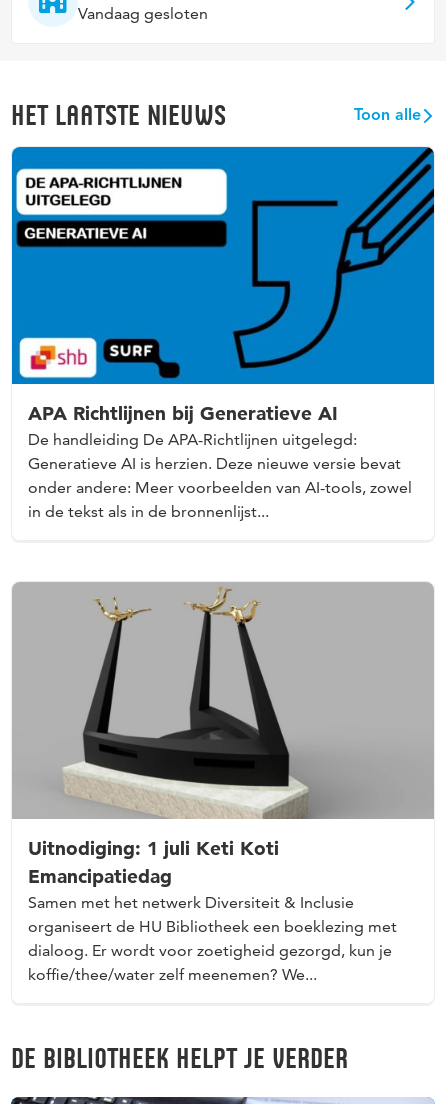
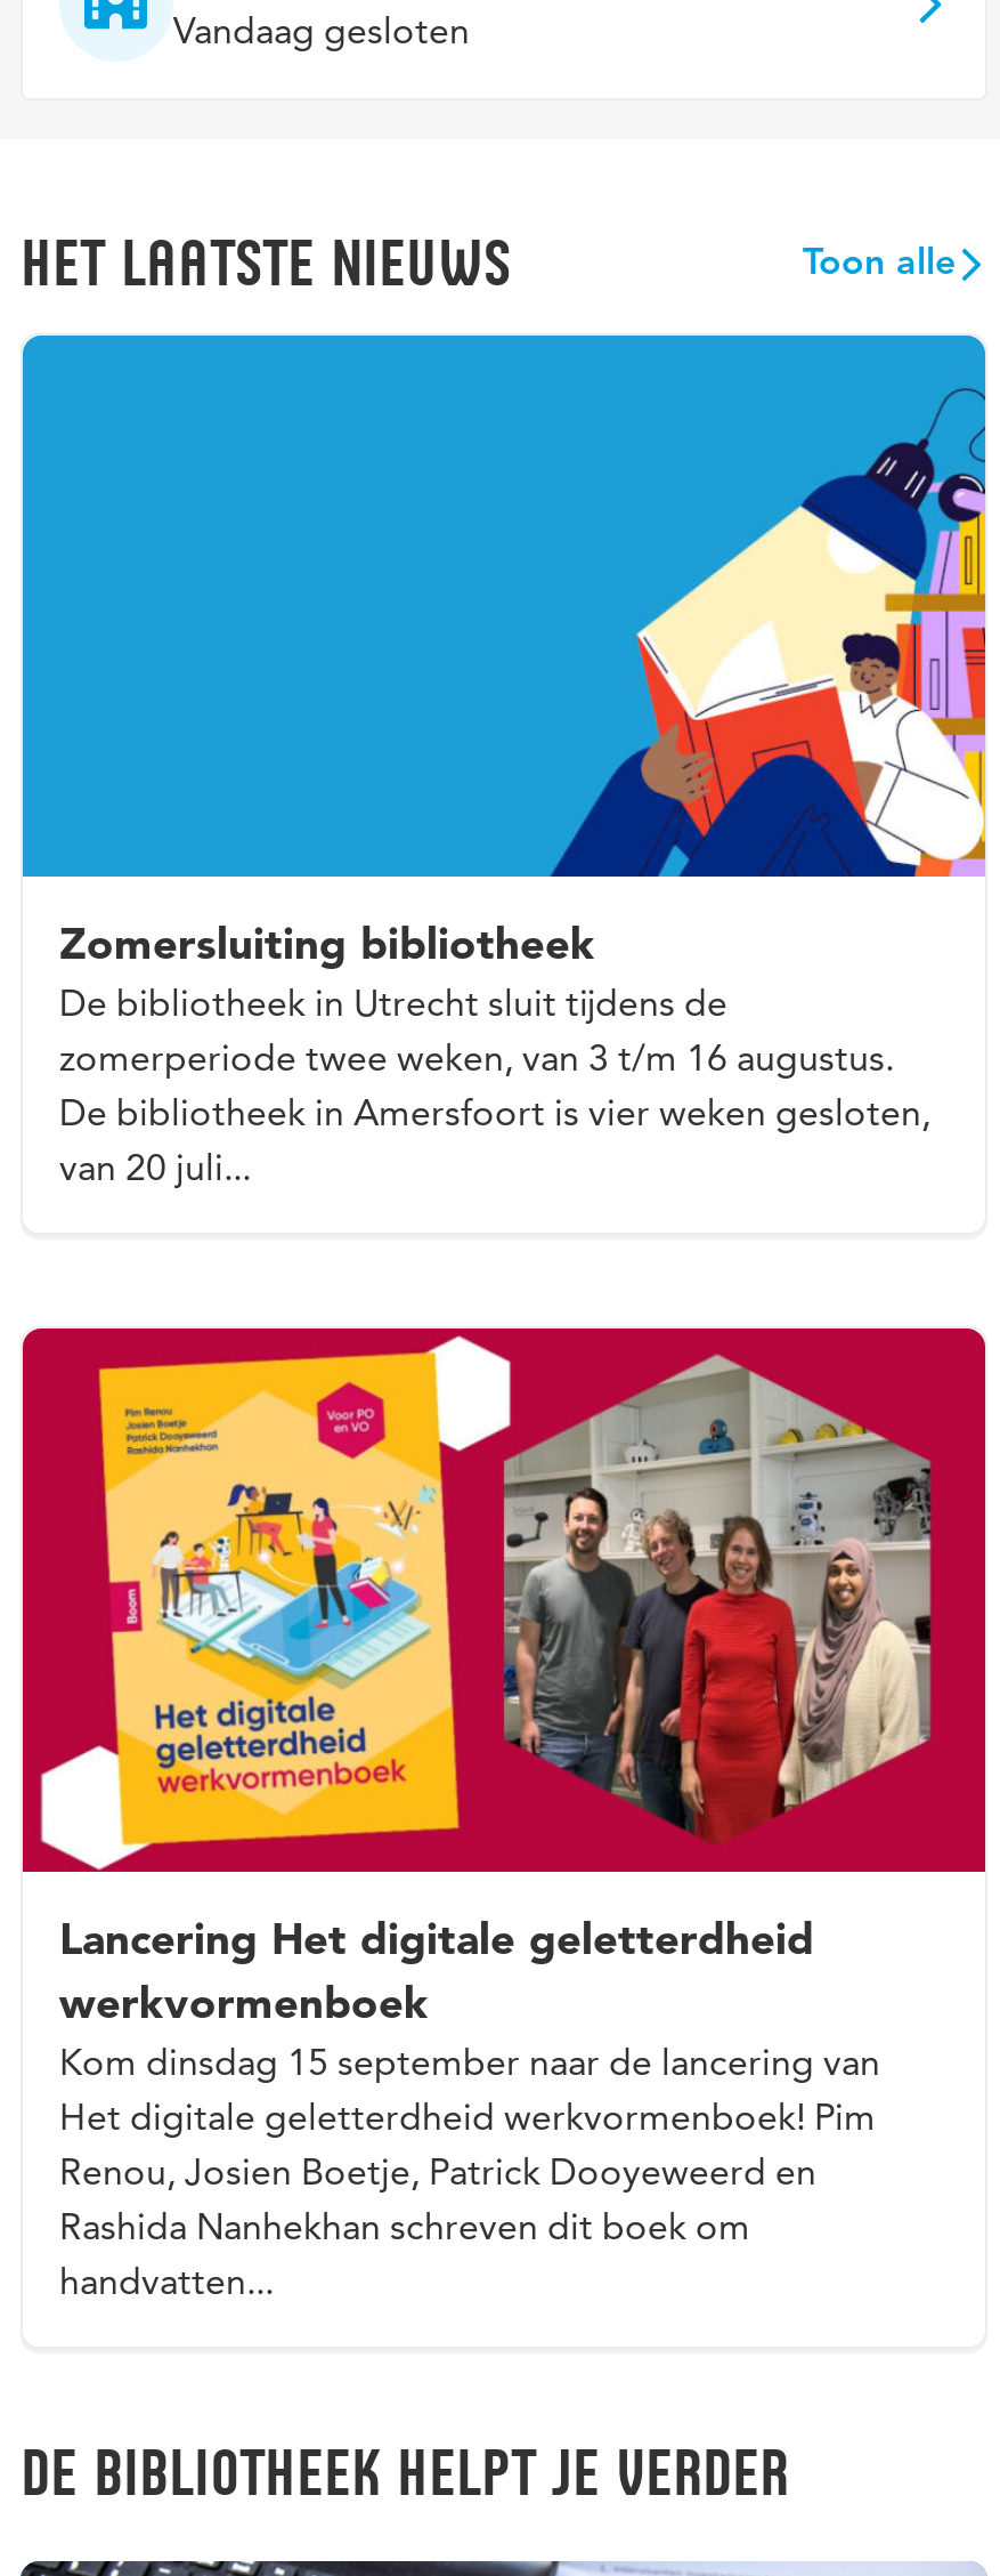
- [image]
- APA Richtlijnen bij Generatieve AI
- De handleiding De APA-Richtlijnen uitgelegd:
- Generatieve AI is herzien. Deze nieuwe versie bevat
- onder andere: Meer voorbeelden van AI-tools, zowel
- in de tekst als in de bronnenlijst...
+ [image]
+ Zomersluiting bibliotheek
+ De bibliotheek in Utrecht sluit tijdens de
+ zomerperiode twee weken, van 3 t/m 16 augustus.
+ De bibliotheek in Amersfoort is vier weken gesloten,
+ van 20 juli...

- [image]
- Uitnodiging: 1 juli Keti Koti
- Emancipatiedag
- Samen met het netwerk Diversiteit & Inclusie
- organiseert de HU Bibliotheek een boeklezing met
- dialoog. Er wordt voor zoetigheid gezorgd, kun je
- koffie/thee/water zelf meenemen? We...
+ [image]
+ Lancering Het digitale geletterdheid
+ werkvormenboek
+ Kom dinsdag 15 september naar de lancering van
+ Het digitale geletterdheid werkvormenboek! Pim
+ Renou, Josien Boetje, Patrick Dooyeweerd en
+ Rashida Nanhekhan schreven dit boek om
+ handvatten...
